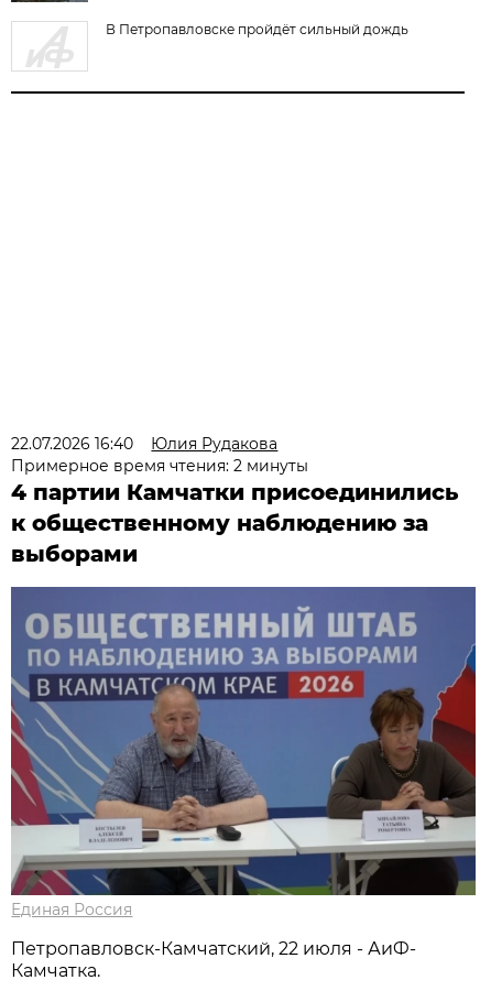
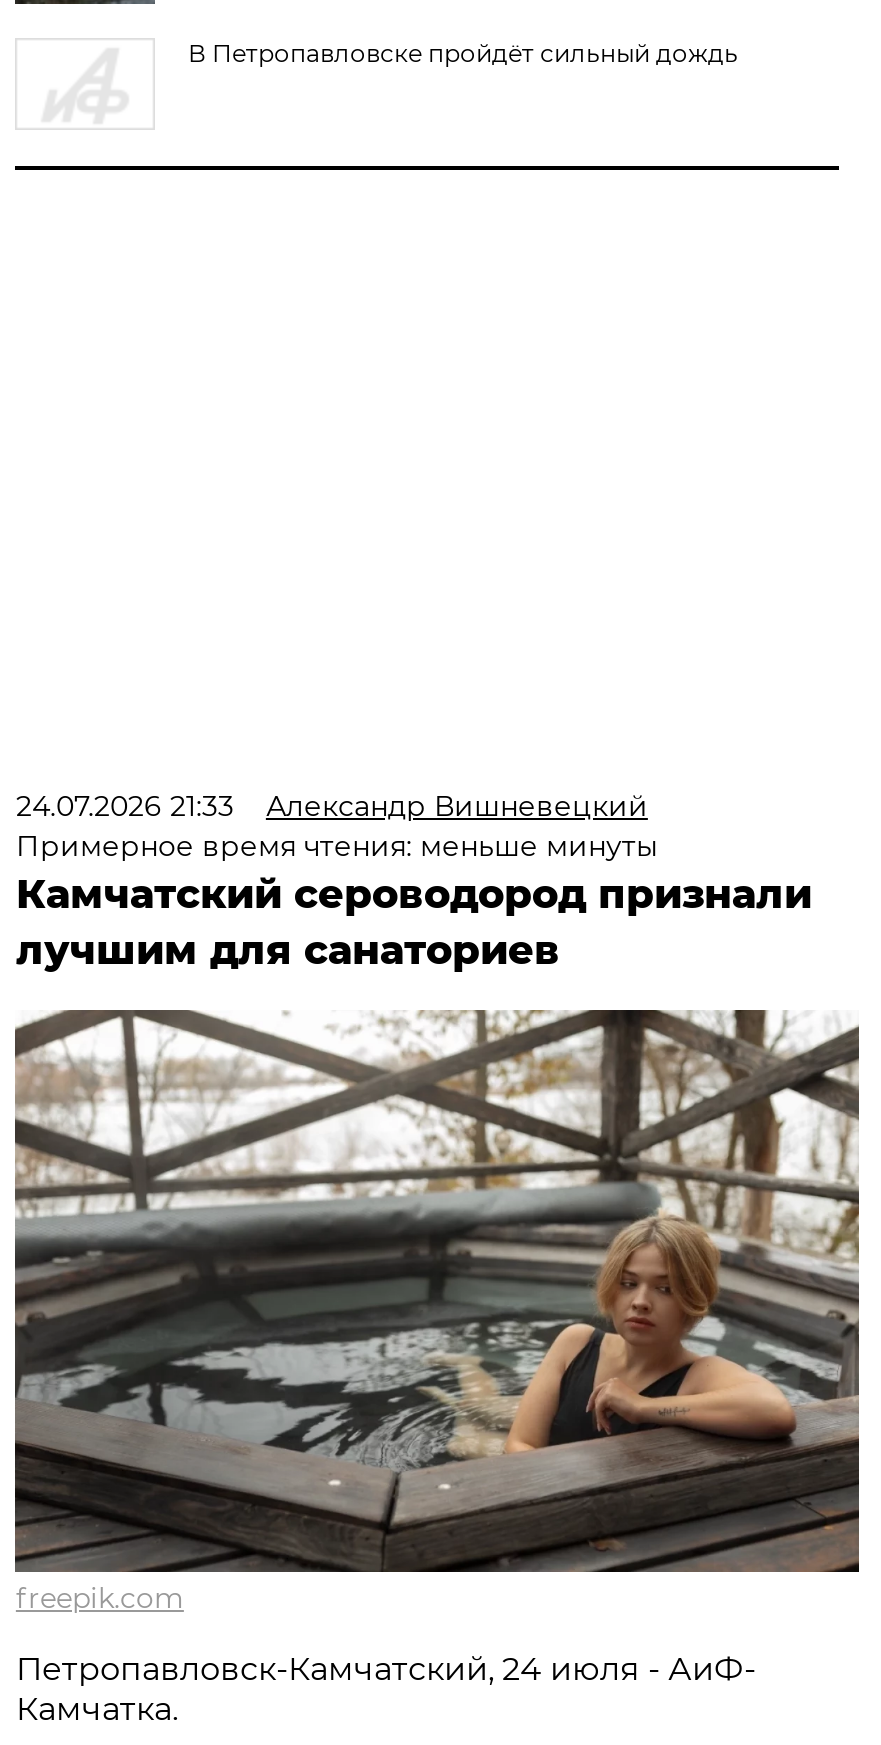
- 22.07.2026 16:40
- Юлия Рудакова
- Примерное время чтения: 2 минуты
- 4 партии Камчатки присоединились
- к общественному наблюдению за
- выборами
+ 24.07.2026 21:33
+ Александр Вишневецкий
+ Примерное время чтения: меньше минуты
+ Камчатский сероводород признали
+ лучшим для санаториев

- [image]
- Единая Россия
+ [image]
+ freepik.com

- Петропавловск-Камчатский, 22 июля - АиФ-
+ Петропавловск-Камчатский, 24 июля - АиФ-
